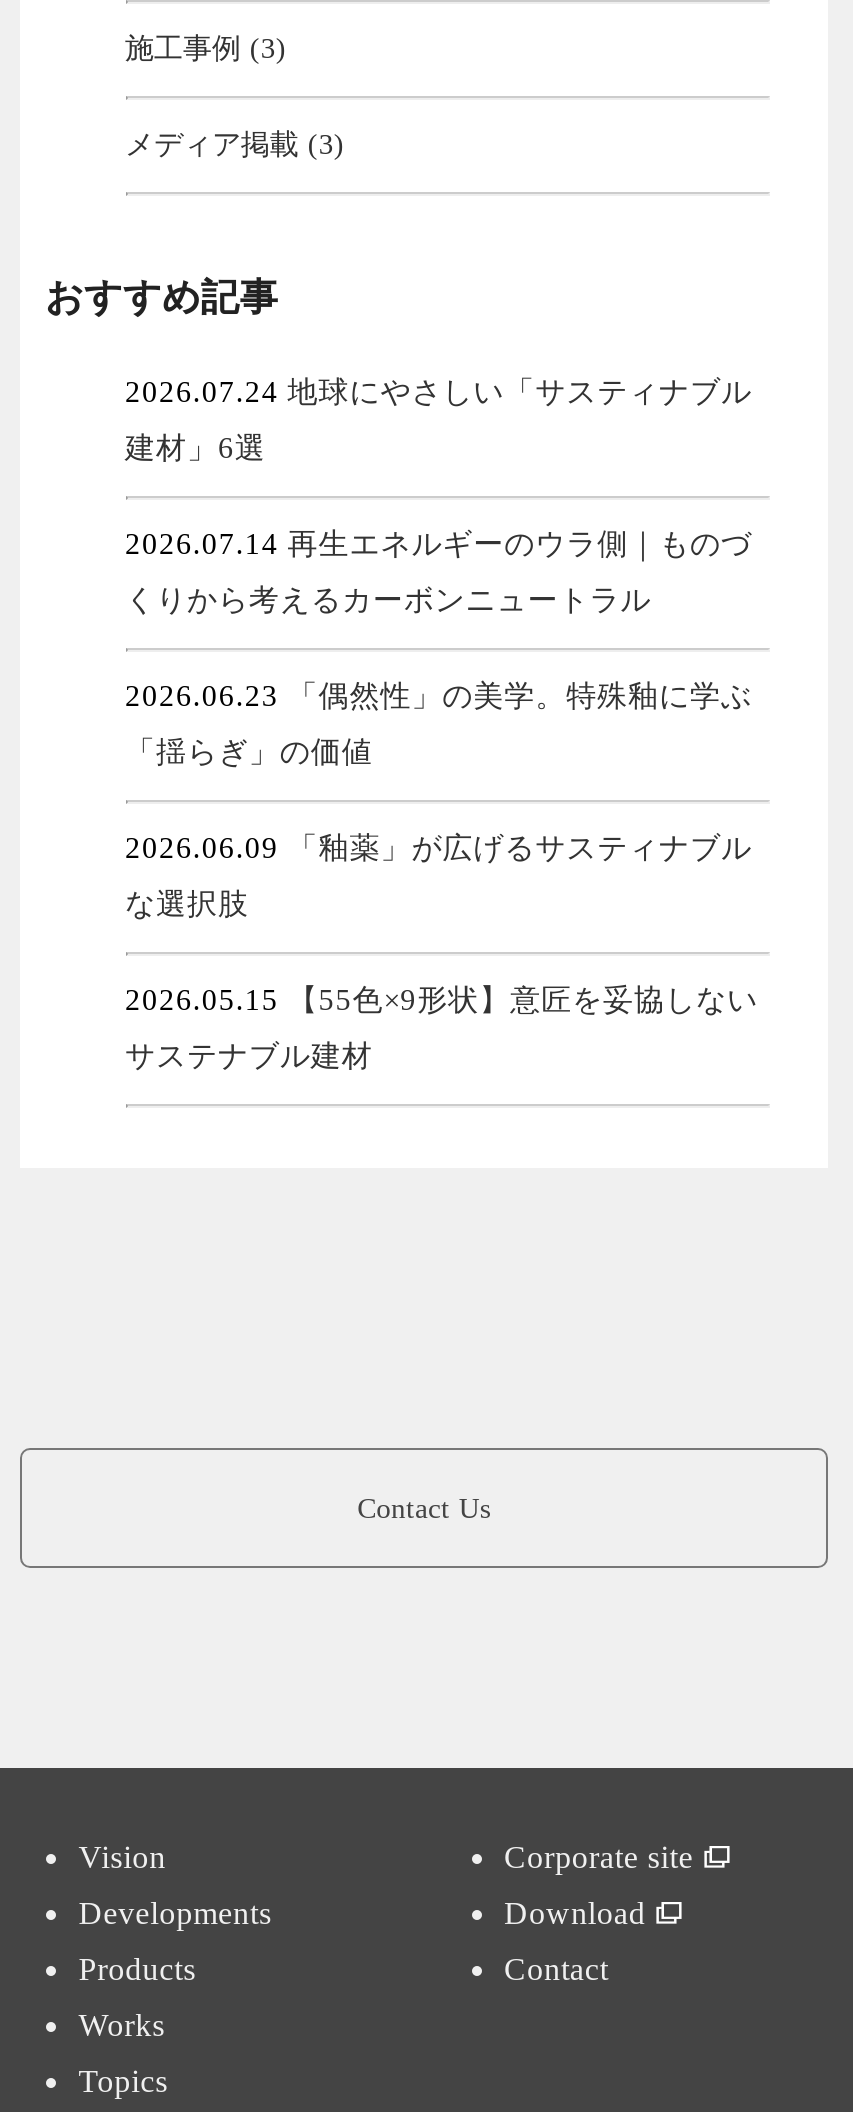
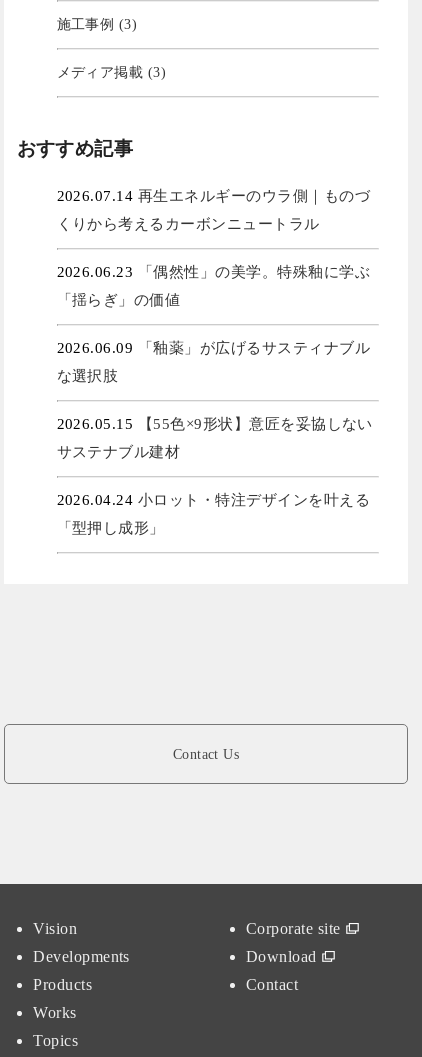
- 2026.07.24地球にやさしい「サスティナブル
- 建材」6選

moved up: 2026.07.14再生エネルギーのウラ側｜ものづ | くりから考えるカーボンニュートラル | 2026.06.23「偶然性」の美学。特殊釉に学ぶ | 「揺らぎ」の価値 | 2026.06.09「釉薬」が広げるサスティナブル | な選択肢 | 2026.05.15【55色×9形状】意匠を妥協しない | サステナブル建材

+ 2026.04.24小ロット・特注デザインを叶える
+ 「型押し成形」
